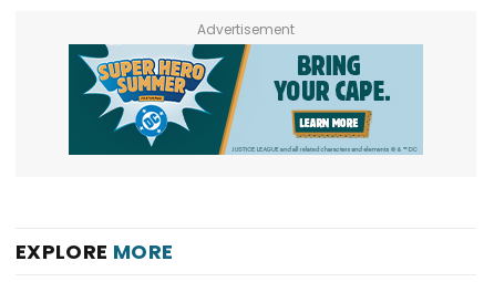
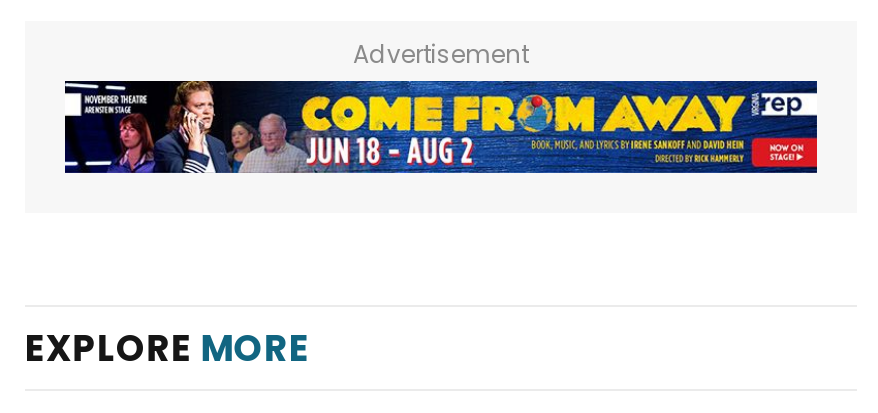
- [image]
+ [image]
